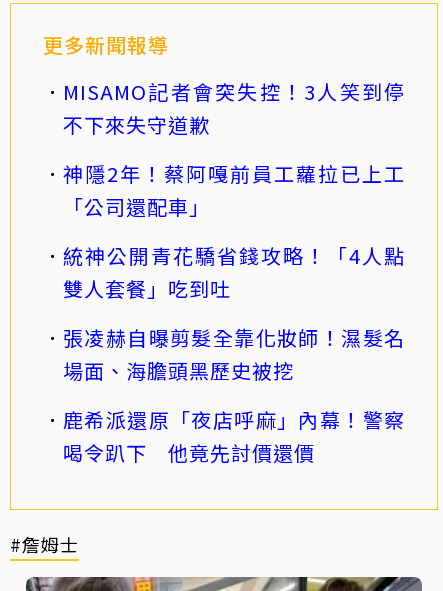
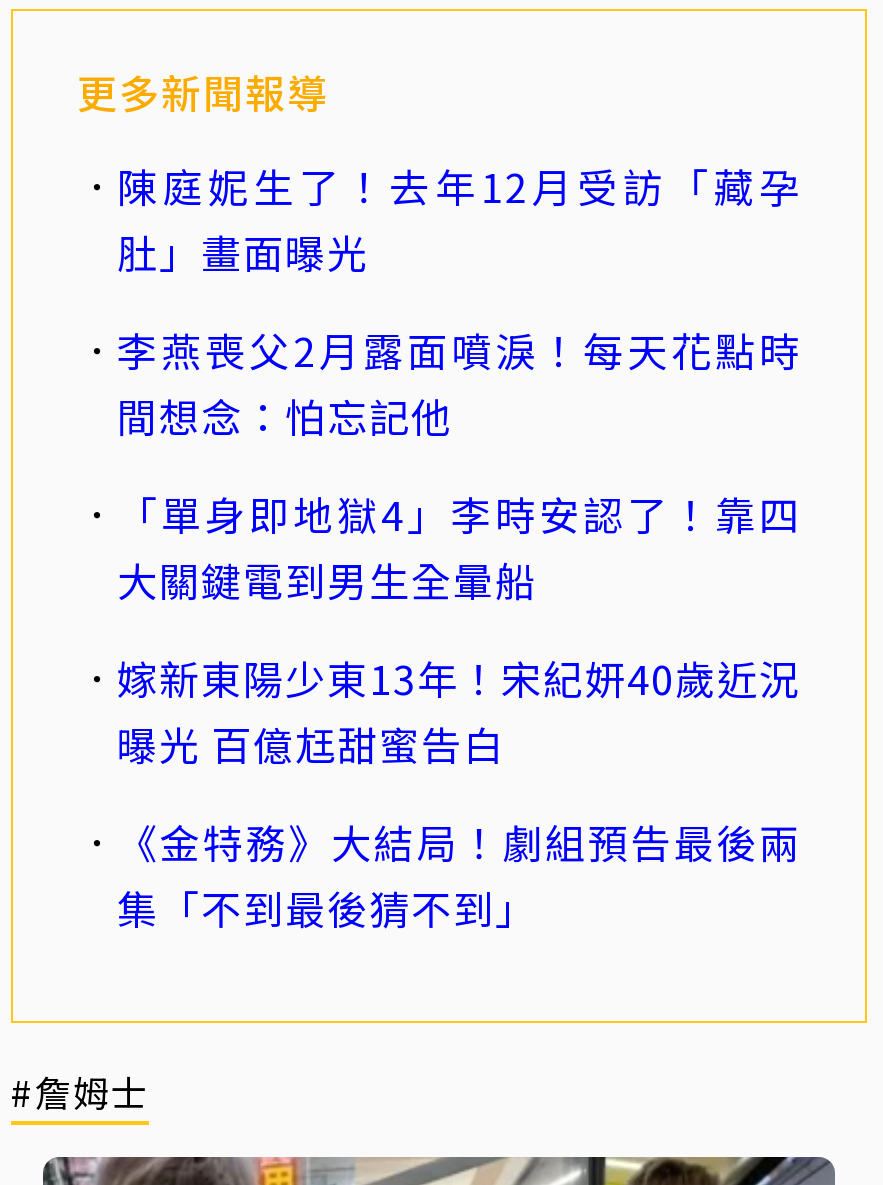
- MISAMO記者會突失控！3人笑到停
- 不下來失守道歉
+ 陳庭妮生了！去年12月受訪「藏孕
+ 肚」畫面曝光

- 神隱2年！蔡阿嘎前員工蘿拉已上工
- 「公司還配車」
+ 李燕喪父2月露面噴淚！每天花點時
+ 間想念：怕忘記他

- 統神公開青花驕省錢攻略！「4人點
- 雙人套餐」吃到吐
+ 「單身即地獄4」李時安認了！靠四
+ 大關鍵電到男生全暈船

- 張凌赫自曝剪髮全靠化妝師！濕髮名
- 場面、海膽頭黑歷史被挖
+ 嫁新東陽少東13年！宋紀妍40歲近況
+ 曝光 百億尪甜蜜告白

- 鹿希派還原「夜店呼麻」內幕！警察
- 喝令趴下 他竟先討價還價
+ 《金特務》大結局！劇組預告最後兩
+ 集「不到最後猜不到」
